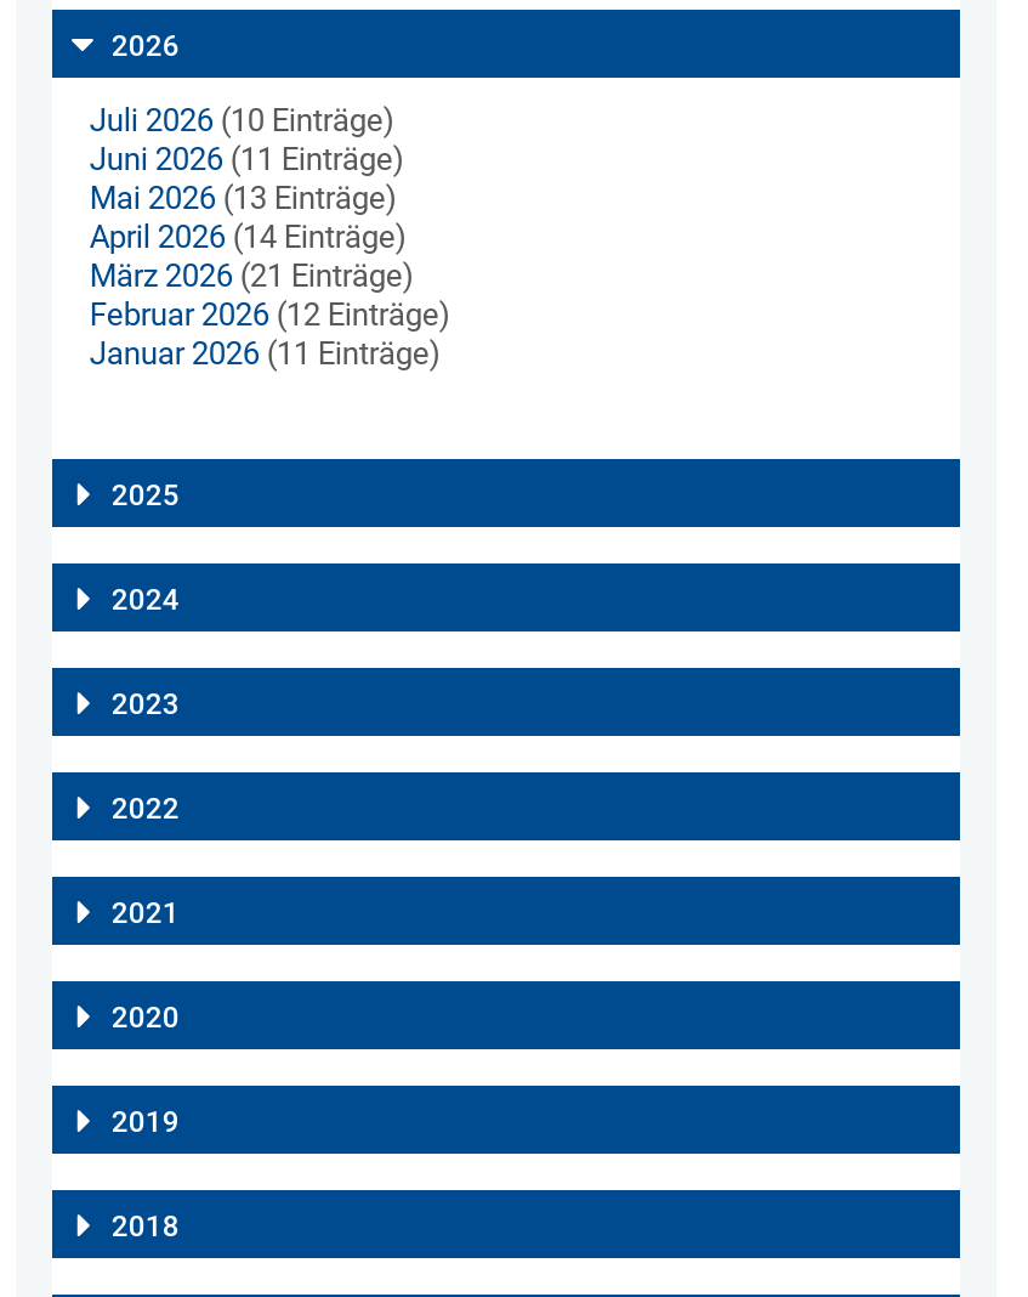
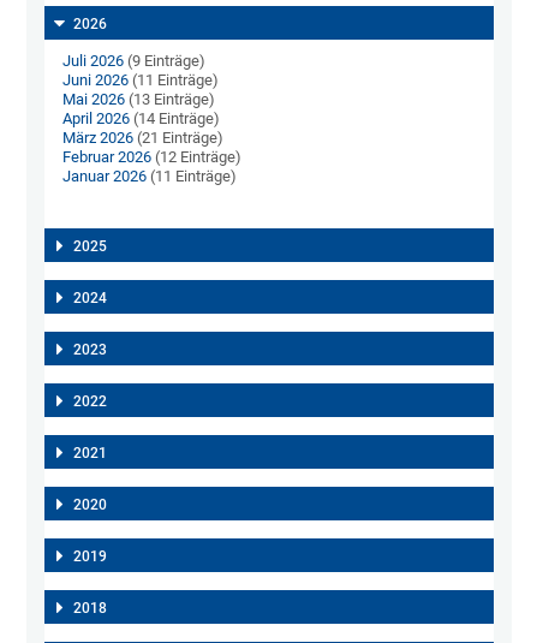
- Juli 2026 (10 Einträge)
+ Juli 2026 (9 Einträge)
